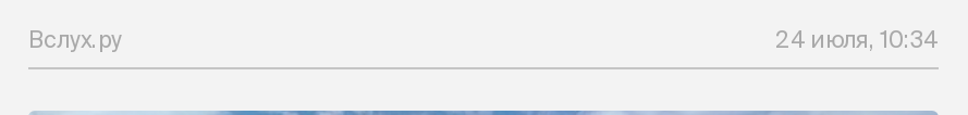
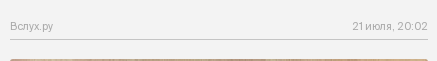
- 24 июля, 10:34
+ 21 июля, 20:02
